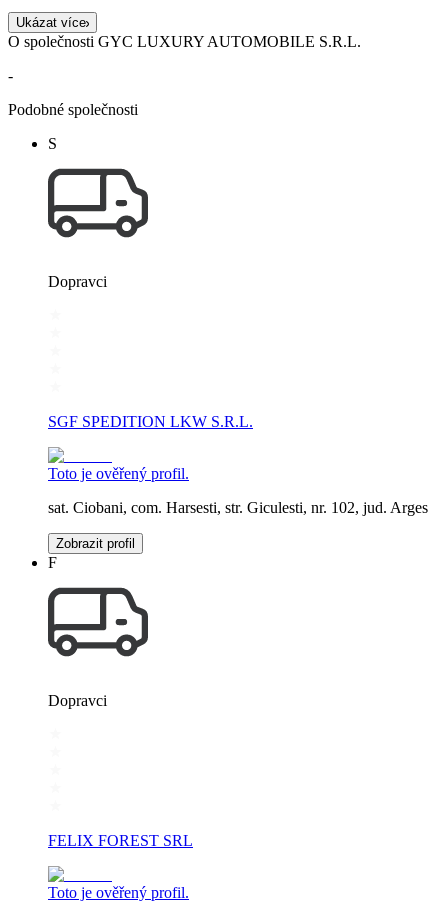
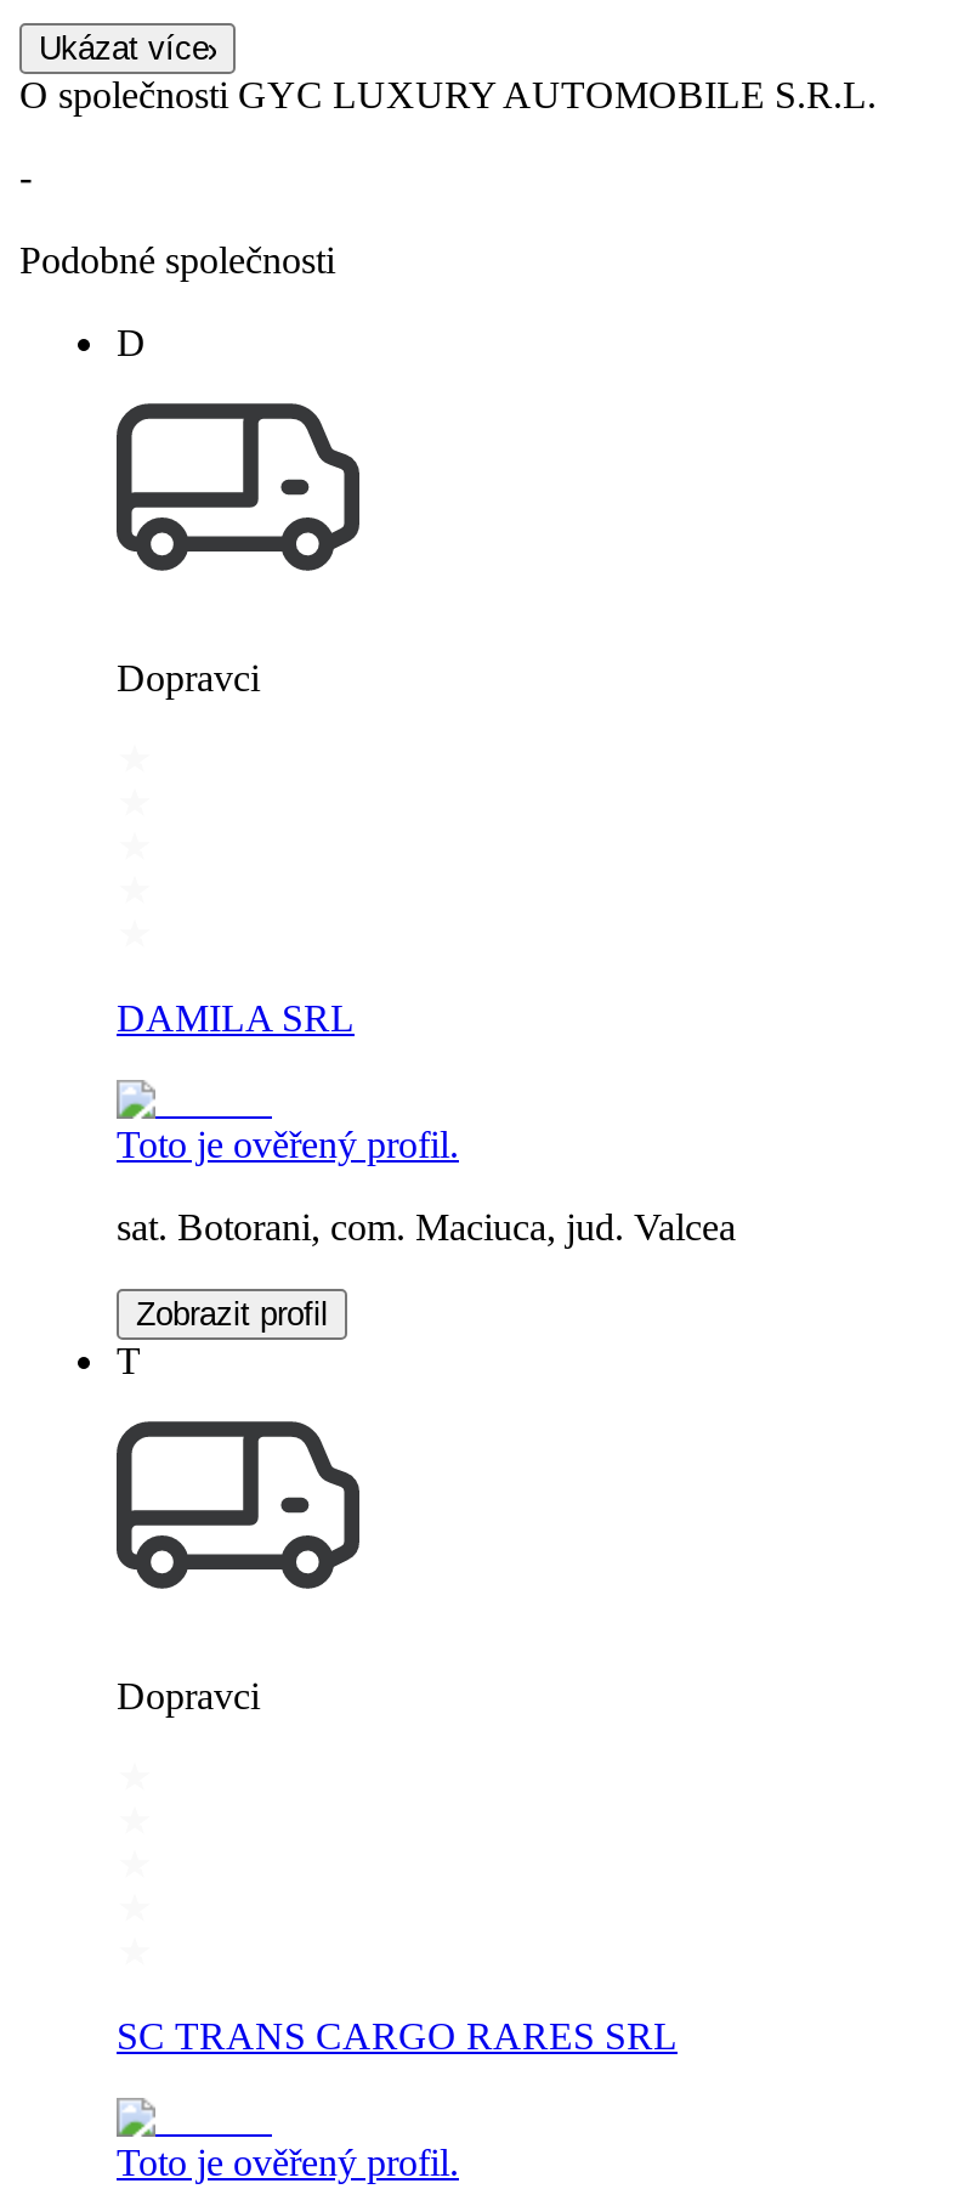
- S
+ D

- SGF SPEDITION LKW S.R.L.
+ DAMILA SRL

- sat. Ciobani, com. Harsesti, str. Giculesti, nr. 102, jud. Arges
+ sat. Botorani, com. Maciuca, jud. Valcea

- F
+ T

- FELIX FOREST SRL
+ SC TRANS CARGO RARES SRL
